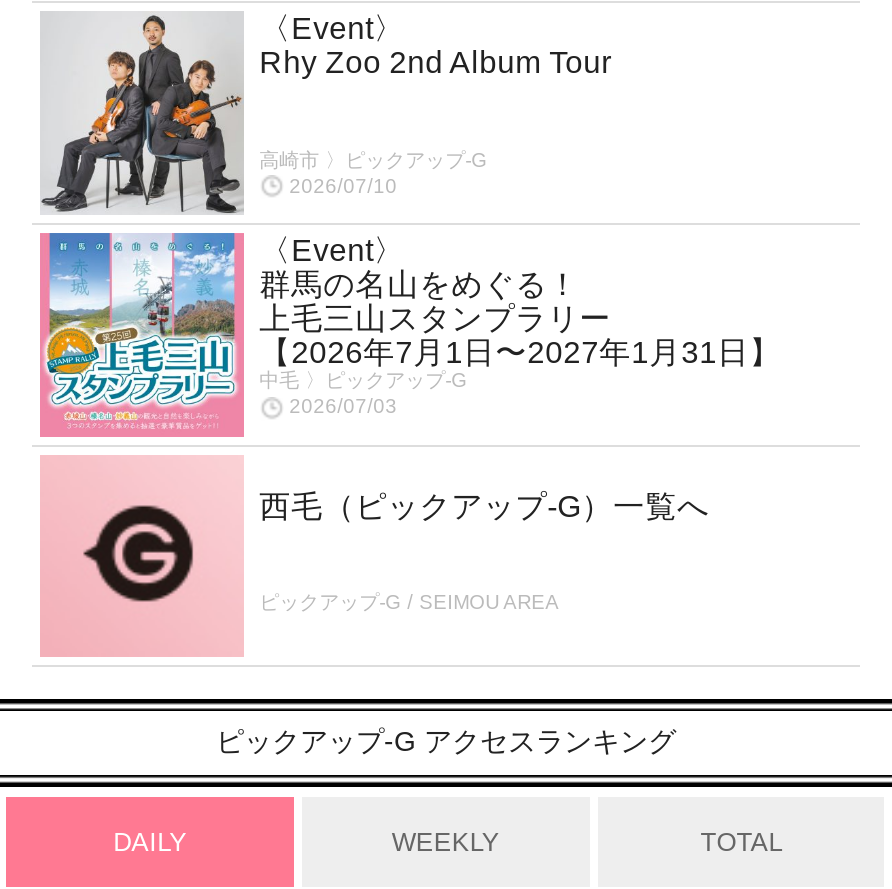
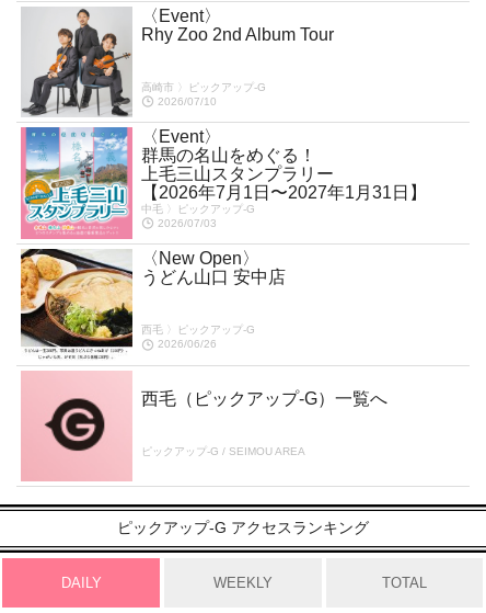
+ [image]
+ 〈New Open〉
+ うどん山口 安中店
+ 西毛 〉ピックアップ-G
+ 2026/06/26
